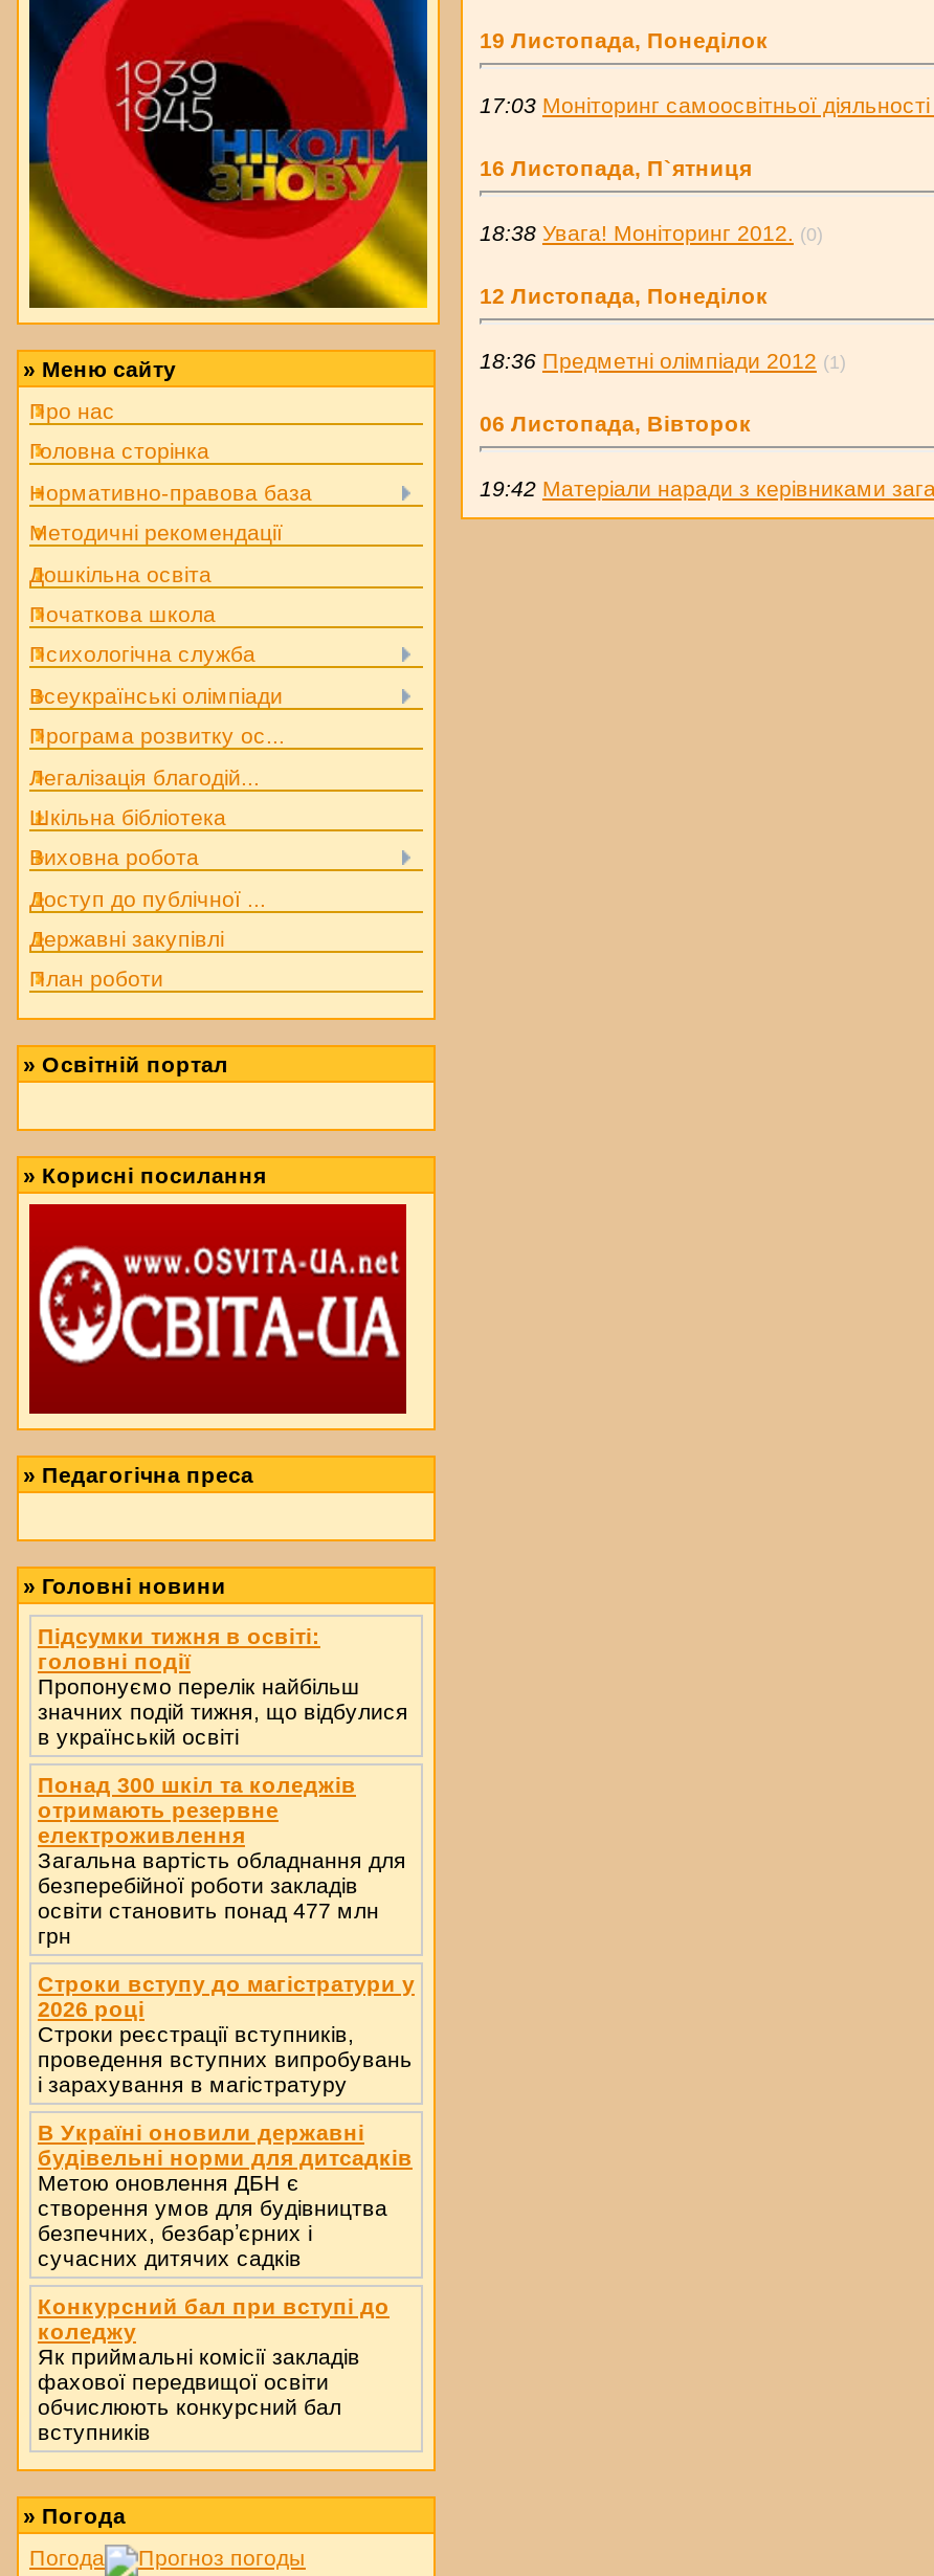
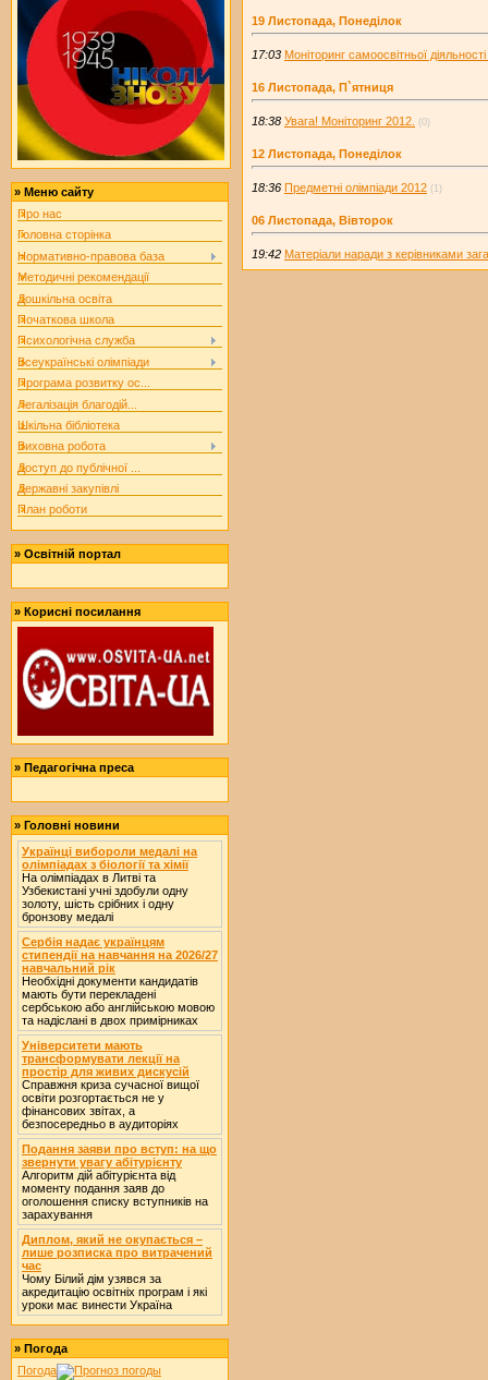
- Підсумки тижня в освіті:
- головні події
- Пропонуємо перелік найбільш
- значних подій тижня, що відбулися
- в українській освіті
+ Українці вибороли медалі на
+ олімпіадах з біології та хімії
+ На олімпіадах в Литві та
+ Узбекистані учні здобули одну
+ золоту, шість срібних і одну
+ бронзову медалі

- Понад 300 шкіл та коледжів
- отримають резервне
- електроживлення
- Загальна вартість обладнання для
- безперебійної роботи закладів
- освіти становить понад 477 млн
- грн
+ Сербія надає українцям
+ стипендії на навчання на 2026/27
+ навчальний рік
+ Необхідні документи кандидатів
+ мають бути перекладені
+ сербською або англійською мовою
+ та надіслані в двох примірниках

- Строки вступу до магістратури у
- 2026 році
- Строки реєстрації вступників,
- проведення вступних випробувань
- і зарахування в магістратуру
+ Університети мають
+ трансформувати лекції на
+ простір для живих дискусій
+ Справжня криза сучасної вищої
+ освіти розгортається не у
+ фінансових звітах, а
+ безпосередньо в аудиторіях

- В Україні оновили державні
- будівельні норми для дитсадків
- Метою оновлення ДБН є
- створення умов для будівництва
- безпечних, безбарʼєрних і
- сучасних дитячих садків
+ Подання заяви про вступ: на що
+ звернути увагу абітурієнту
+ Алгоритм дій абітурієнта від
+ моменту подання заяв до
+ оголошення списку вступників на
+ зарахування

- Конкурсний бал при вступі до
- коледжу
- Як приймальні комісії закладів
- фахової передвищої освіти
- обчислюють конкурсний бал
- вступників
+ Диплом, який не окупається –
+ лише розписка про витрачений
+ час
+ Чому Білий дім узявся за
+ акредитацію освітніх програм і які
+ уроки має винести Україна
